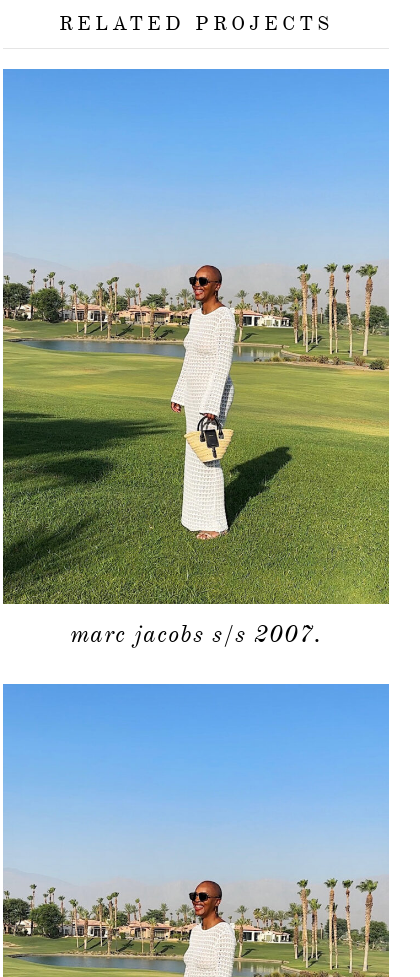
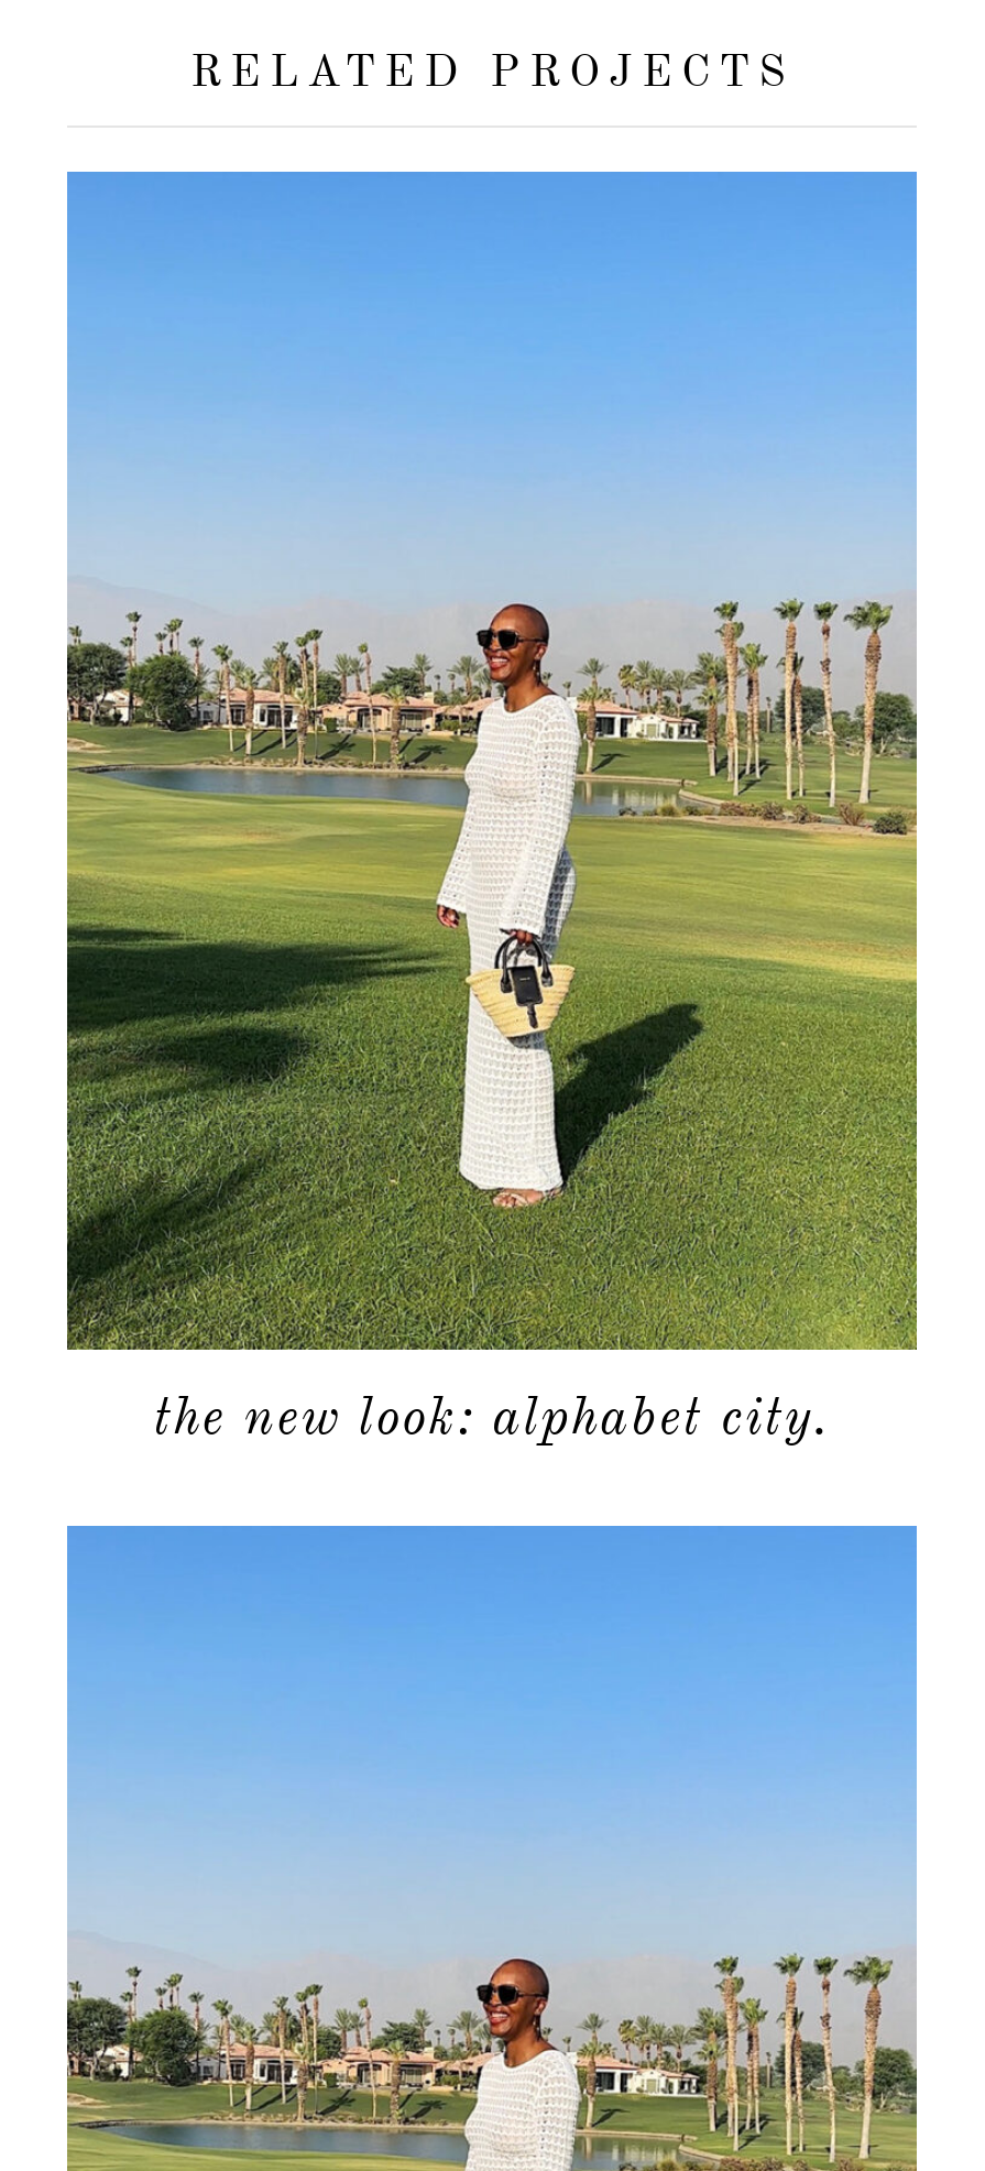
- marc jacobs s/s 2007.
+ the new look: alphabet city.
